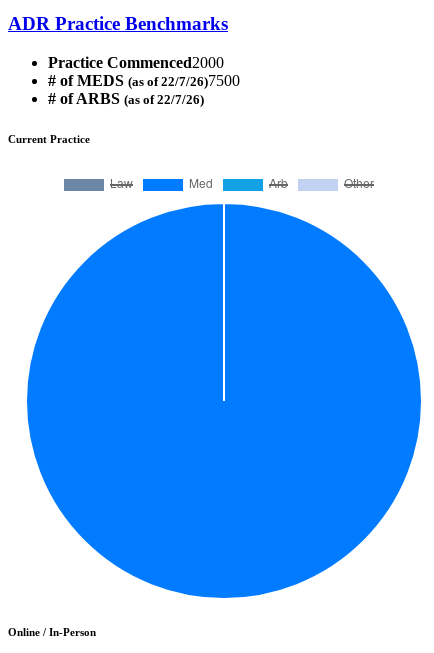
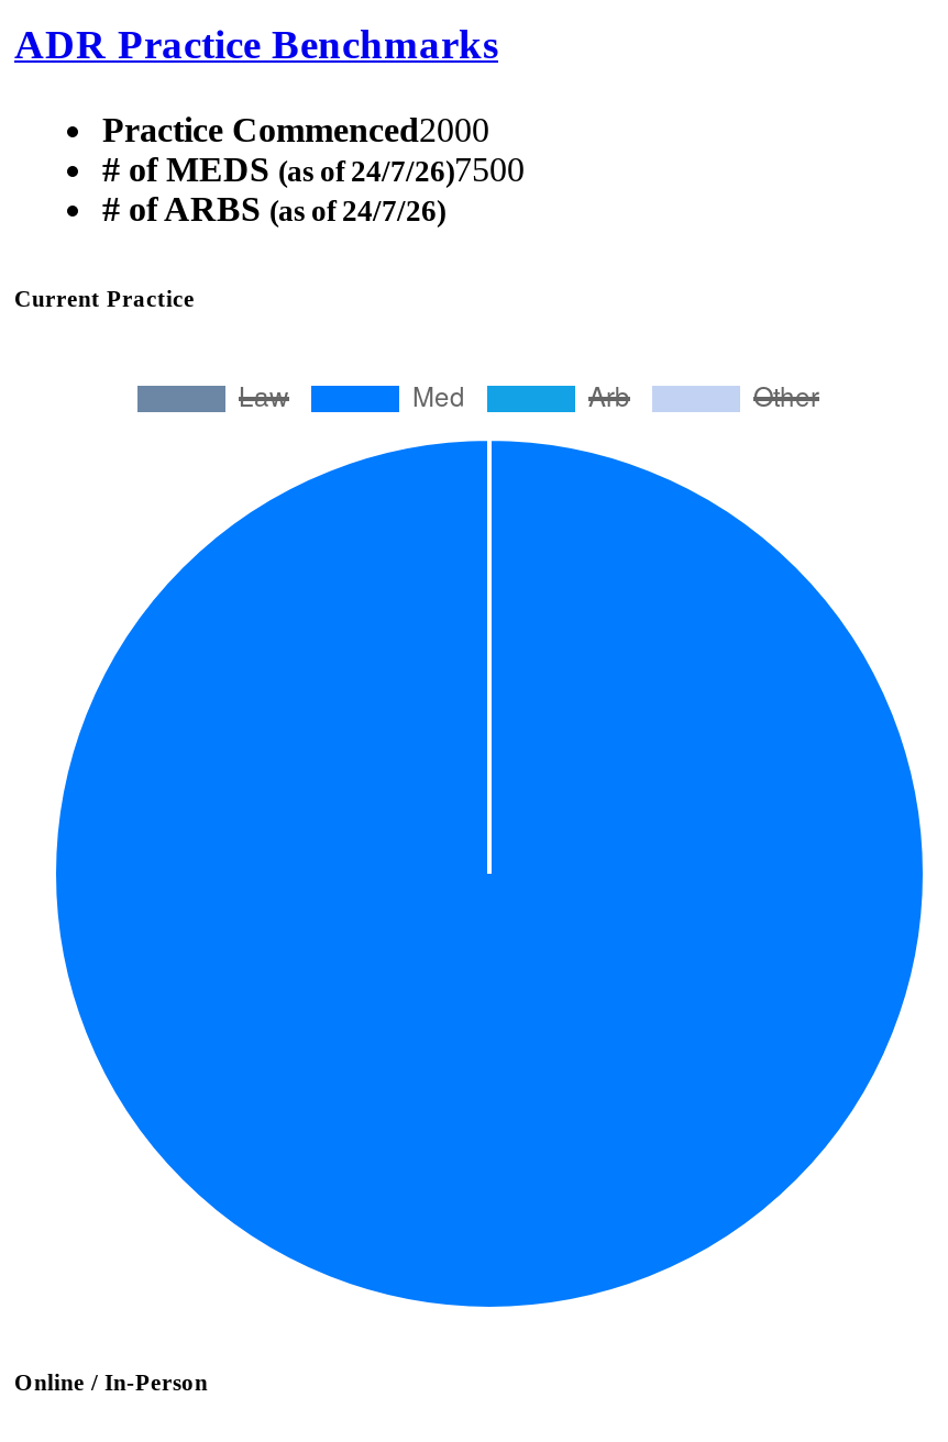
- # of MEDS (as of 22/7/26)7500
+ # of MEDS (as of 24/7/26)7500

- # of ARBS (as of 22/7/26)
+ # of ARBS (as of 24/7/26)
